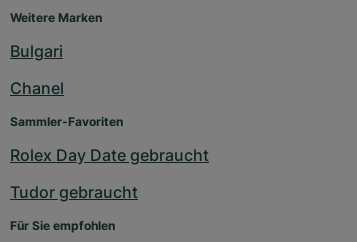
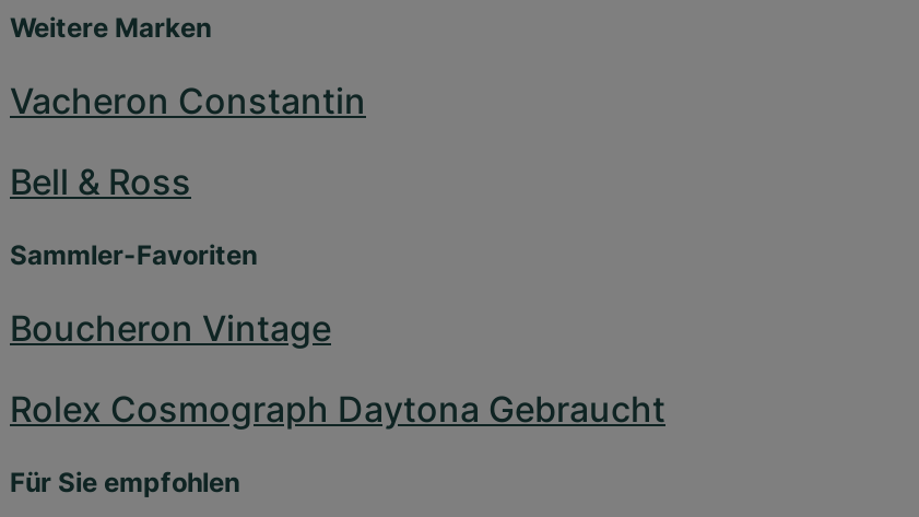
- Bulgari
+ Vacheron Constantin

- Chanel
+ Bell & Ross

- Rolex Day Date gebraucht
+ Boucheron Vintage

- Tudor gebraucht
+ Rolex Cosmograph Daytona Gebraucht
